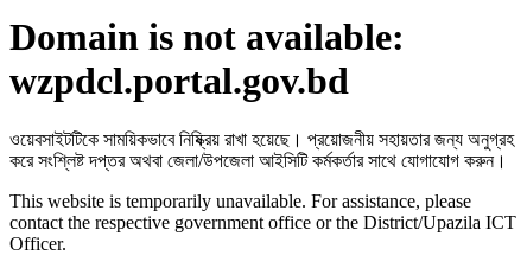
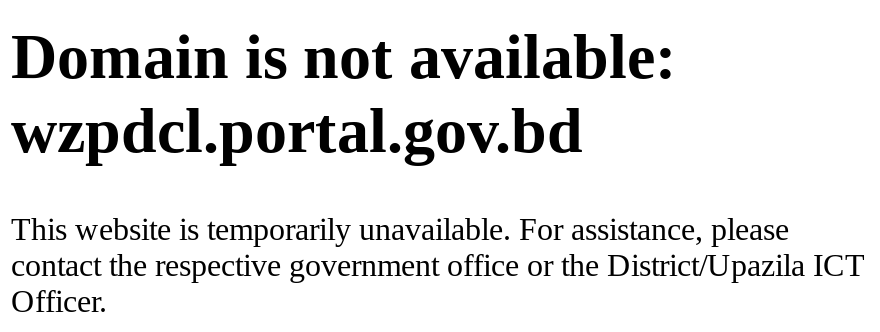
- ওয়েবসাইটটিকে সাময়িকভাবে নিষ্ক্রিয় রাখা হয়েছে। প্রয়োজনীয় সহায়তার জন্য অনুগ্রহ
- করে সংশ্লিষ্ট দপ্তর অথবা জেলা/উপজেলা আইসিটি কর্মকর্তার সাথে যোগাযোগ করুন।
